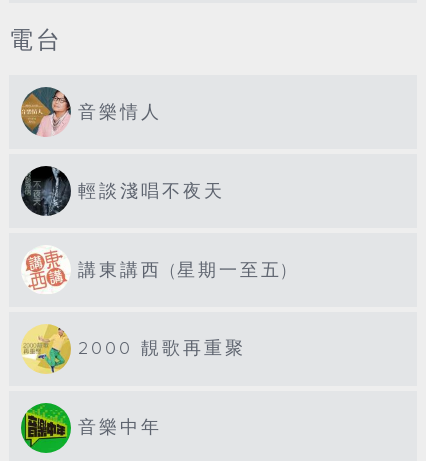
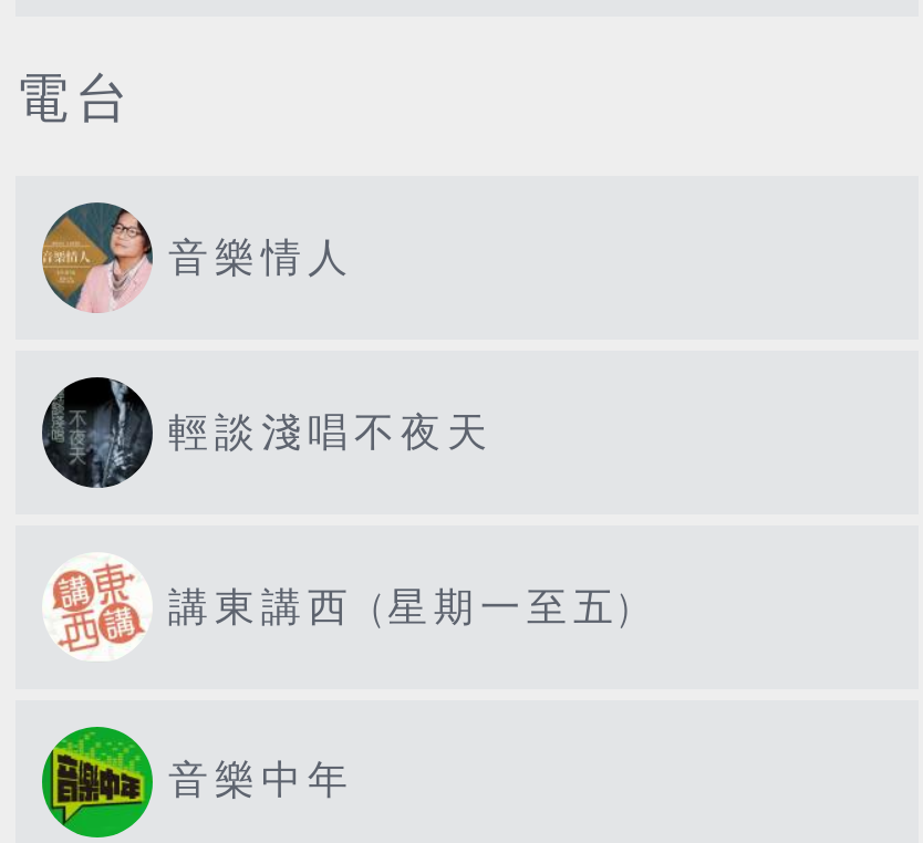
- [image]
- 2000 靚歌再重聚
